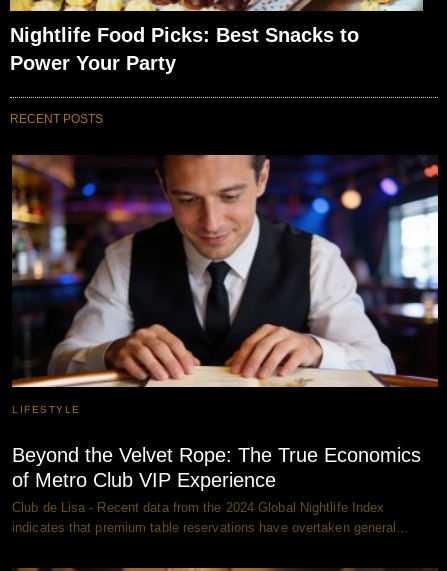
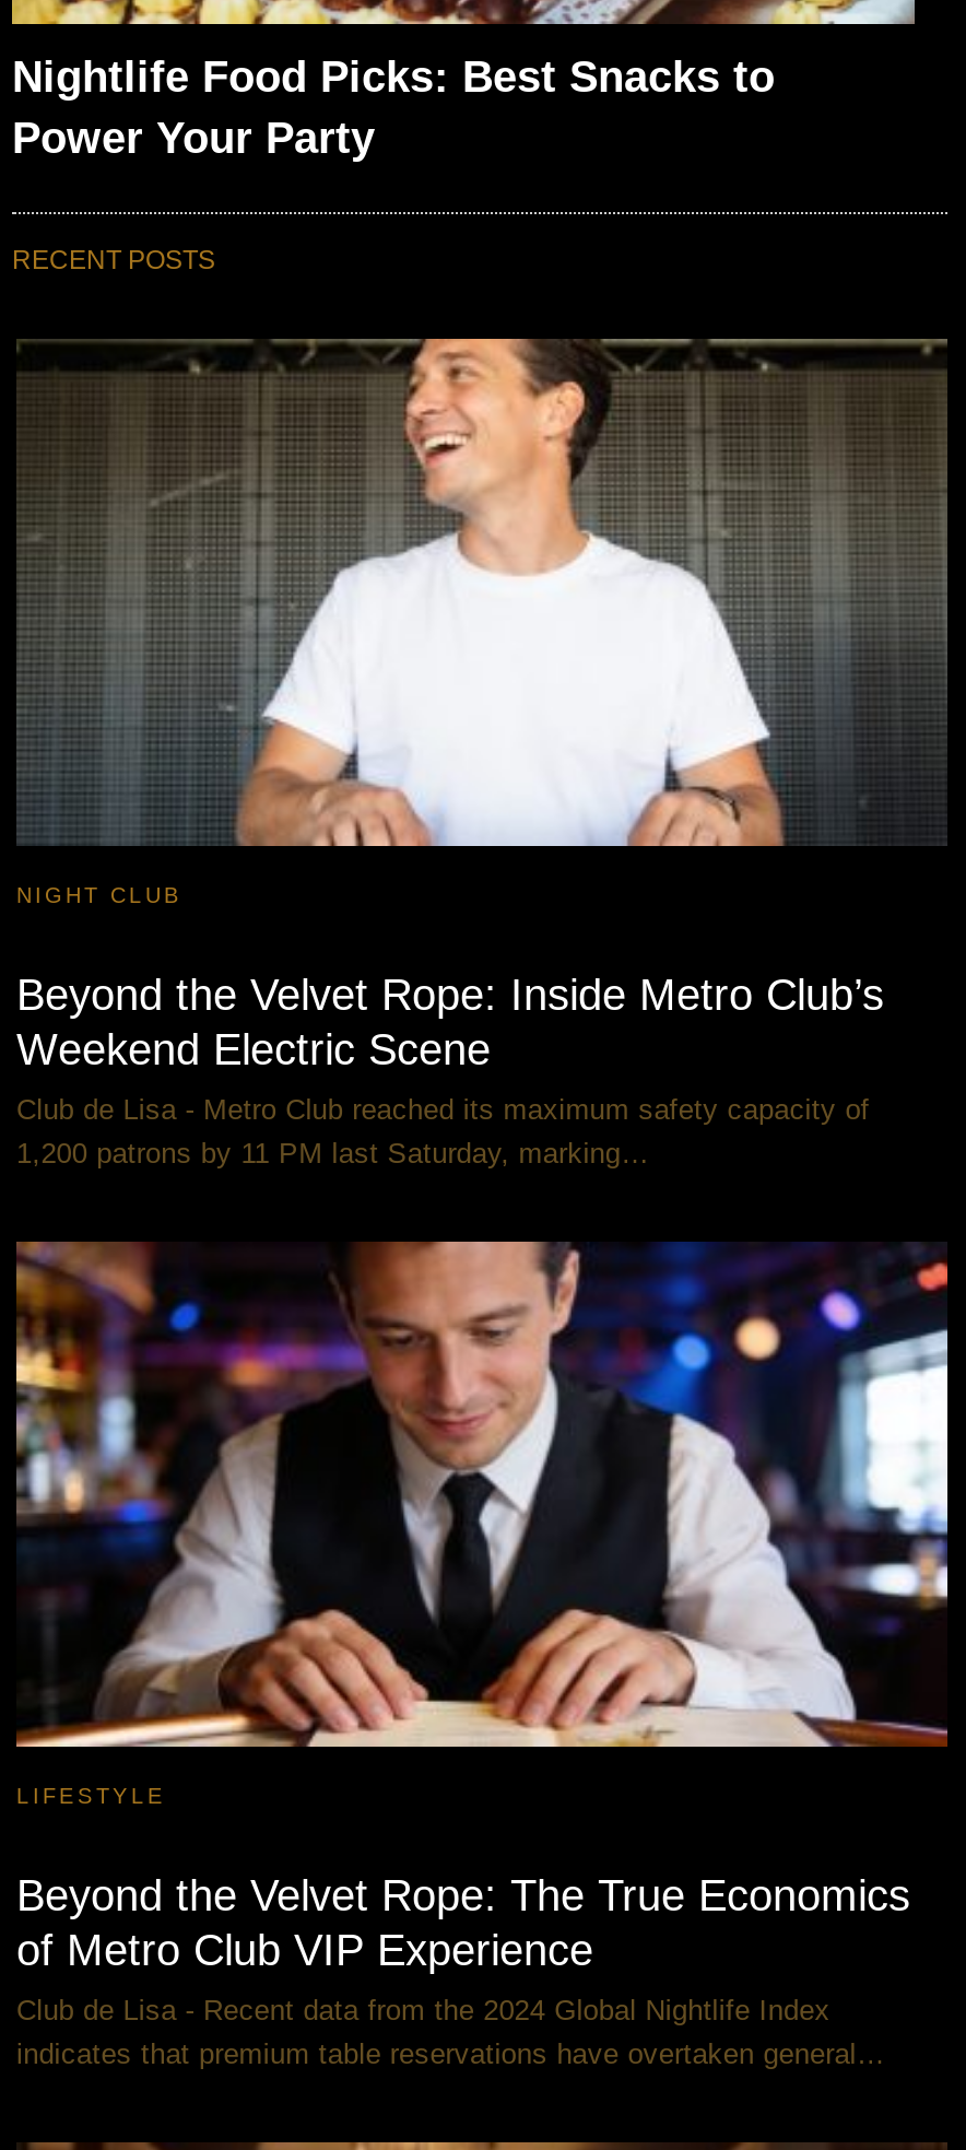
+ [image]
+ NIGHT CLUB
+ Beyond the Velvet Rope: Inside Metro Club’s
+ Weekend Electric Scene
+ Club de Lisa - Metro Club reached its maximum safety capacity of
+ 1,200 patrons by 11 PM last Saturday, marking…
